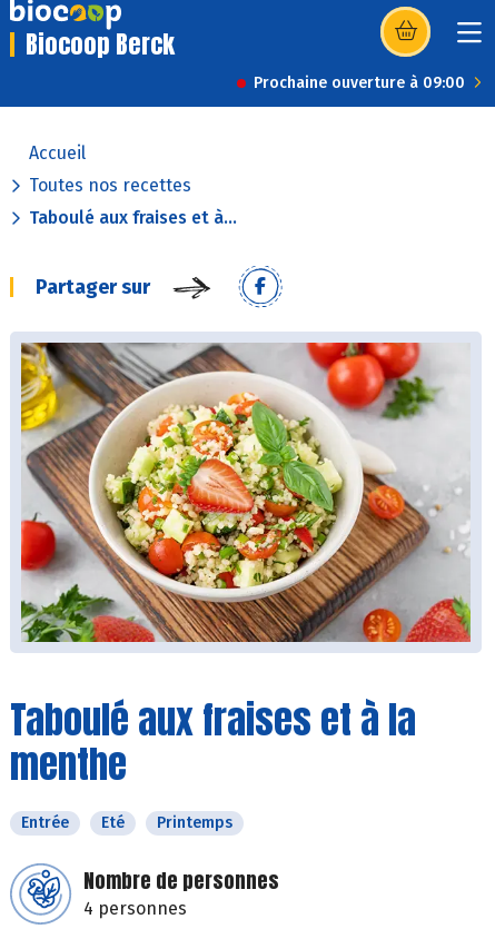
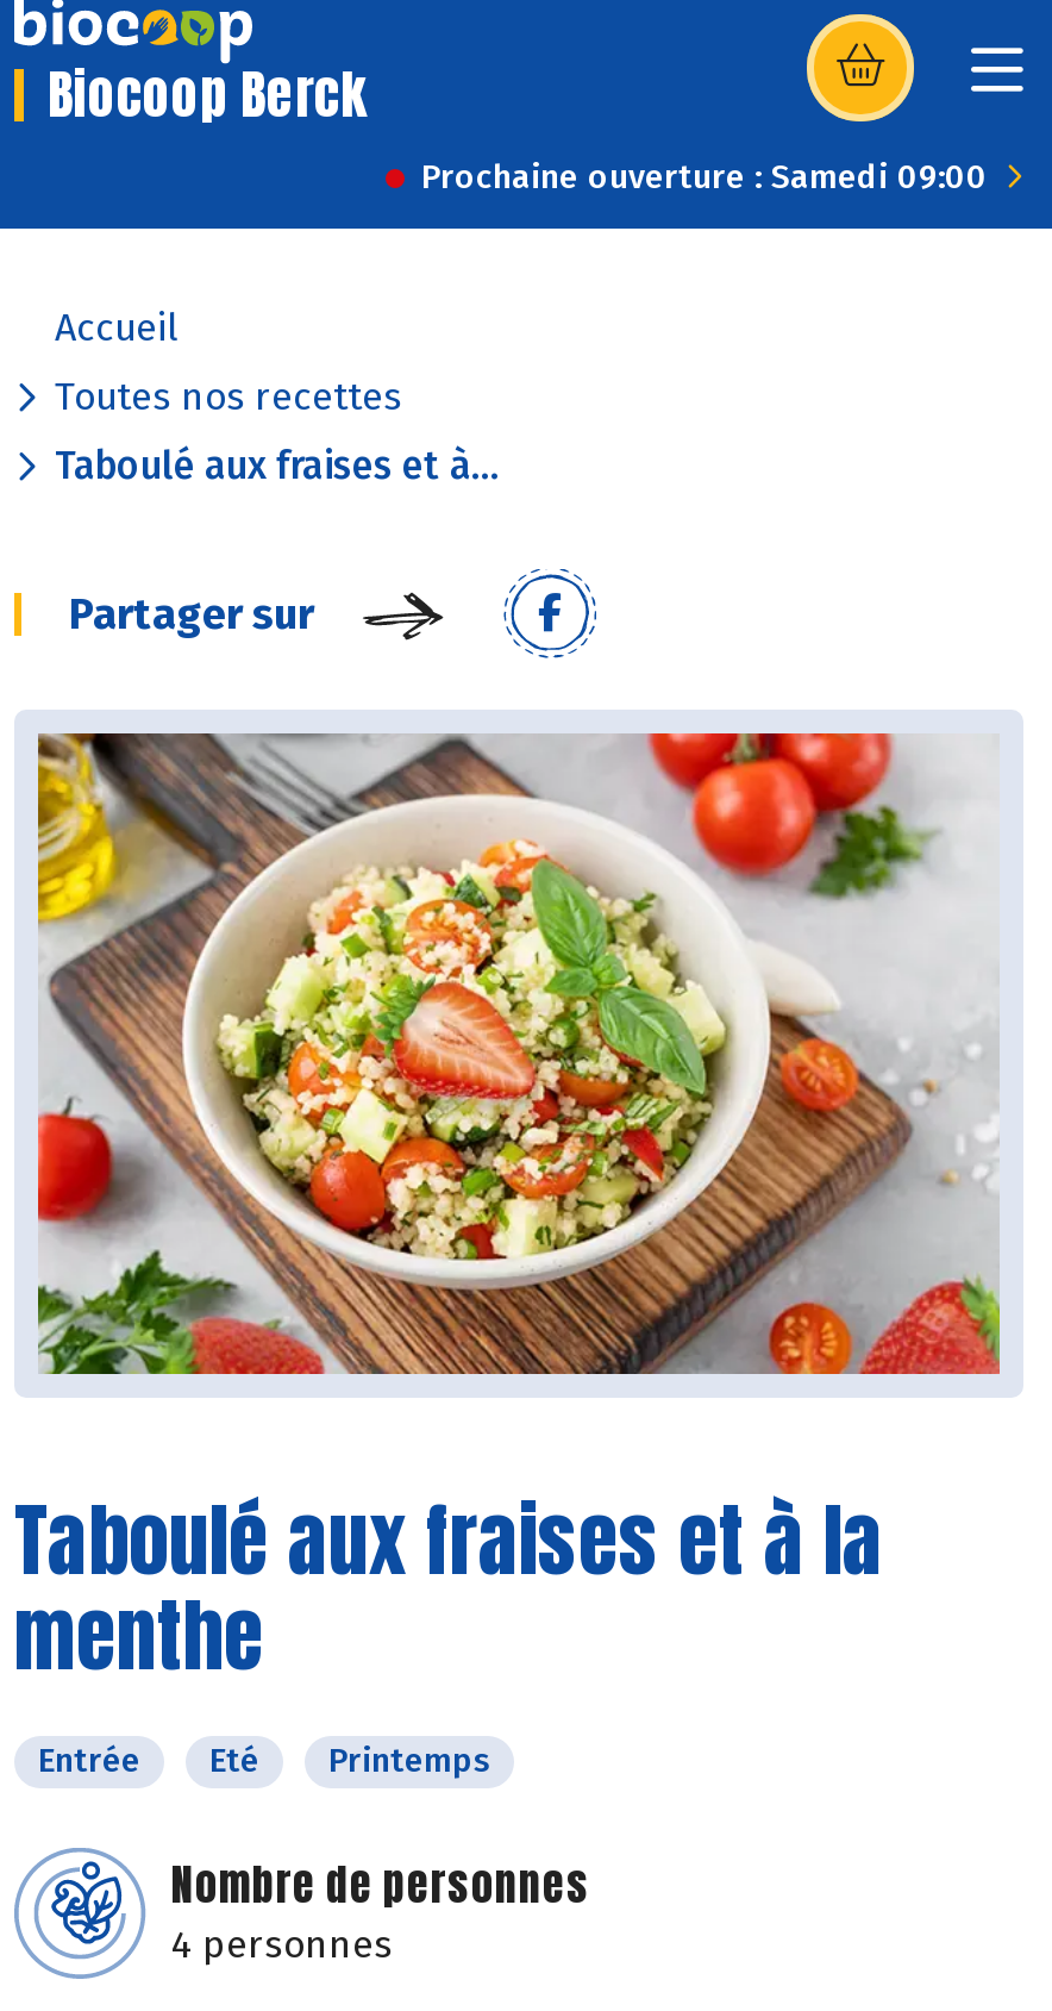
- Prochaine ouverture à 09:00
+ Prochaine ouverture : Samedi 09:00
